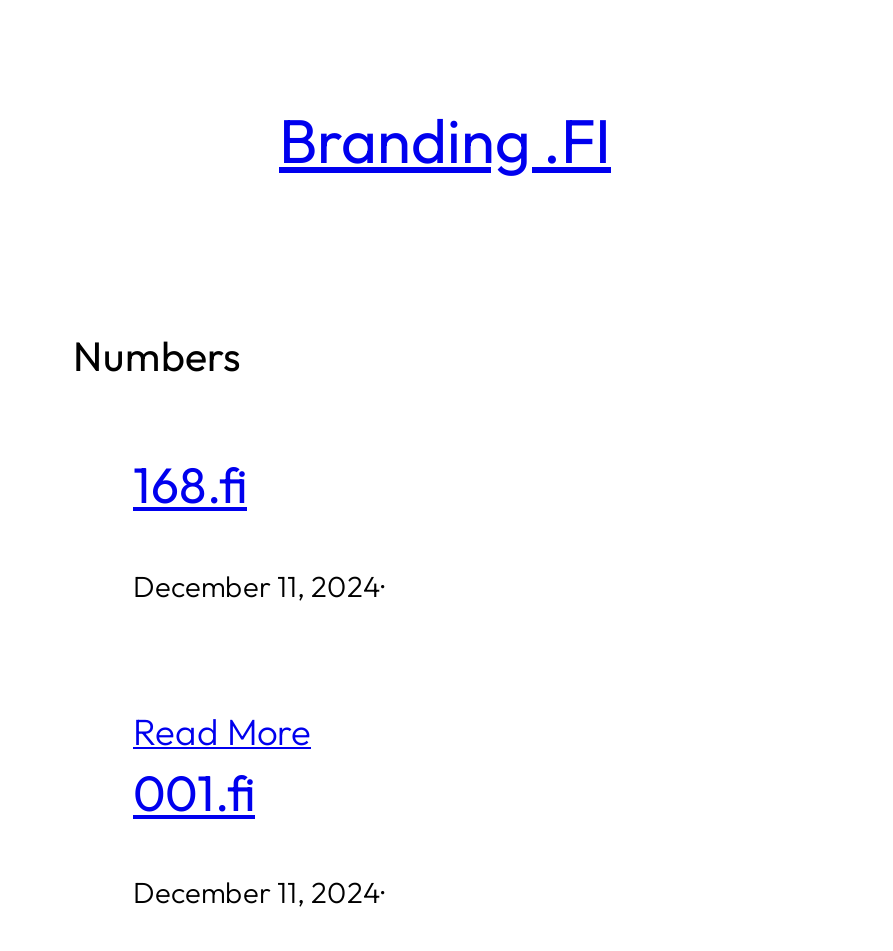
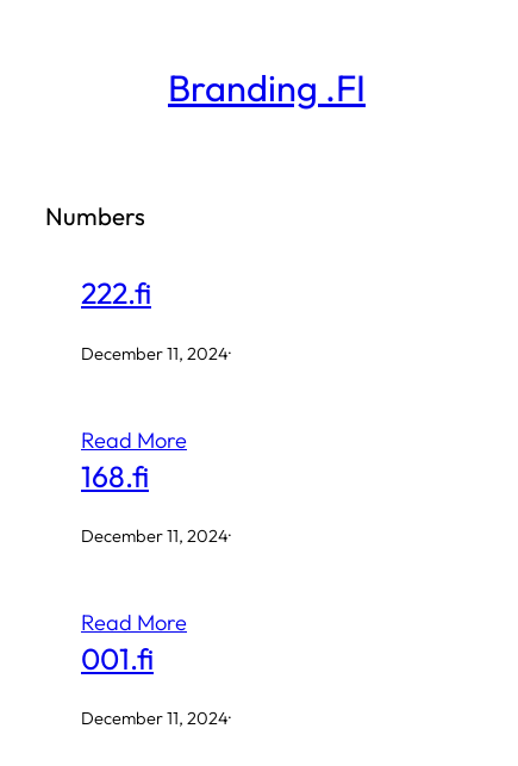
+ 222.fi
+ December 11, 2024
+ Read More
